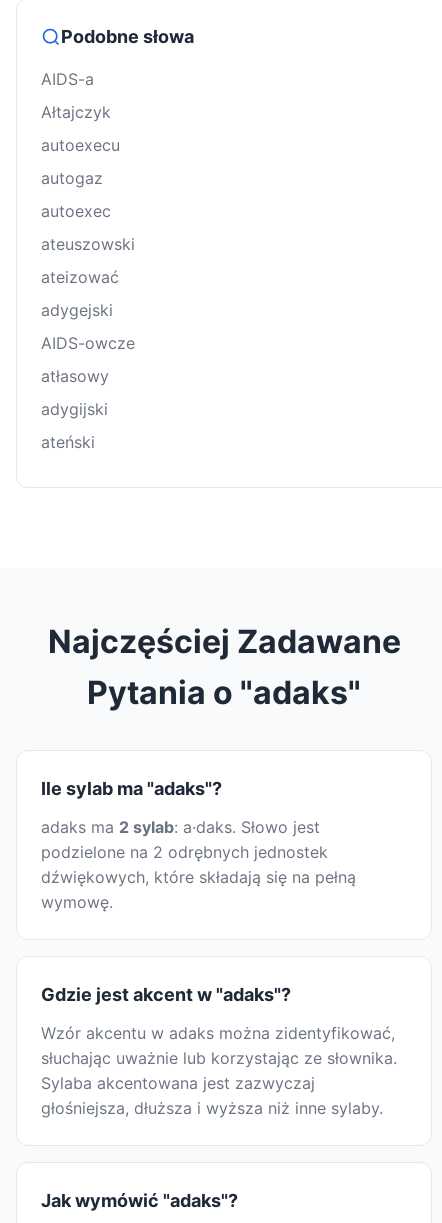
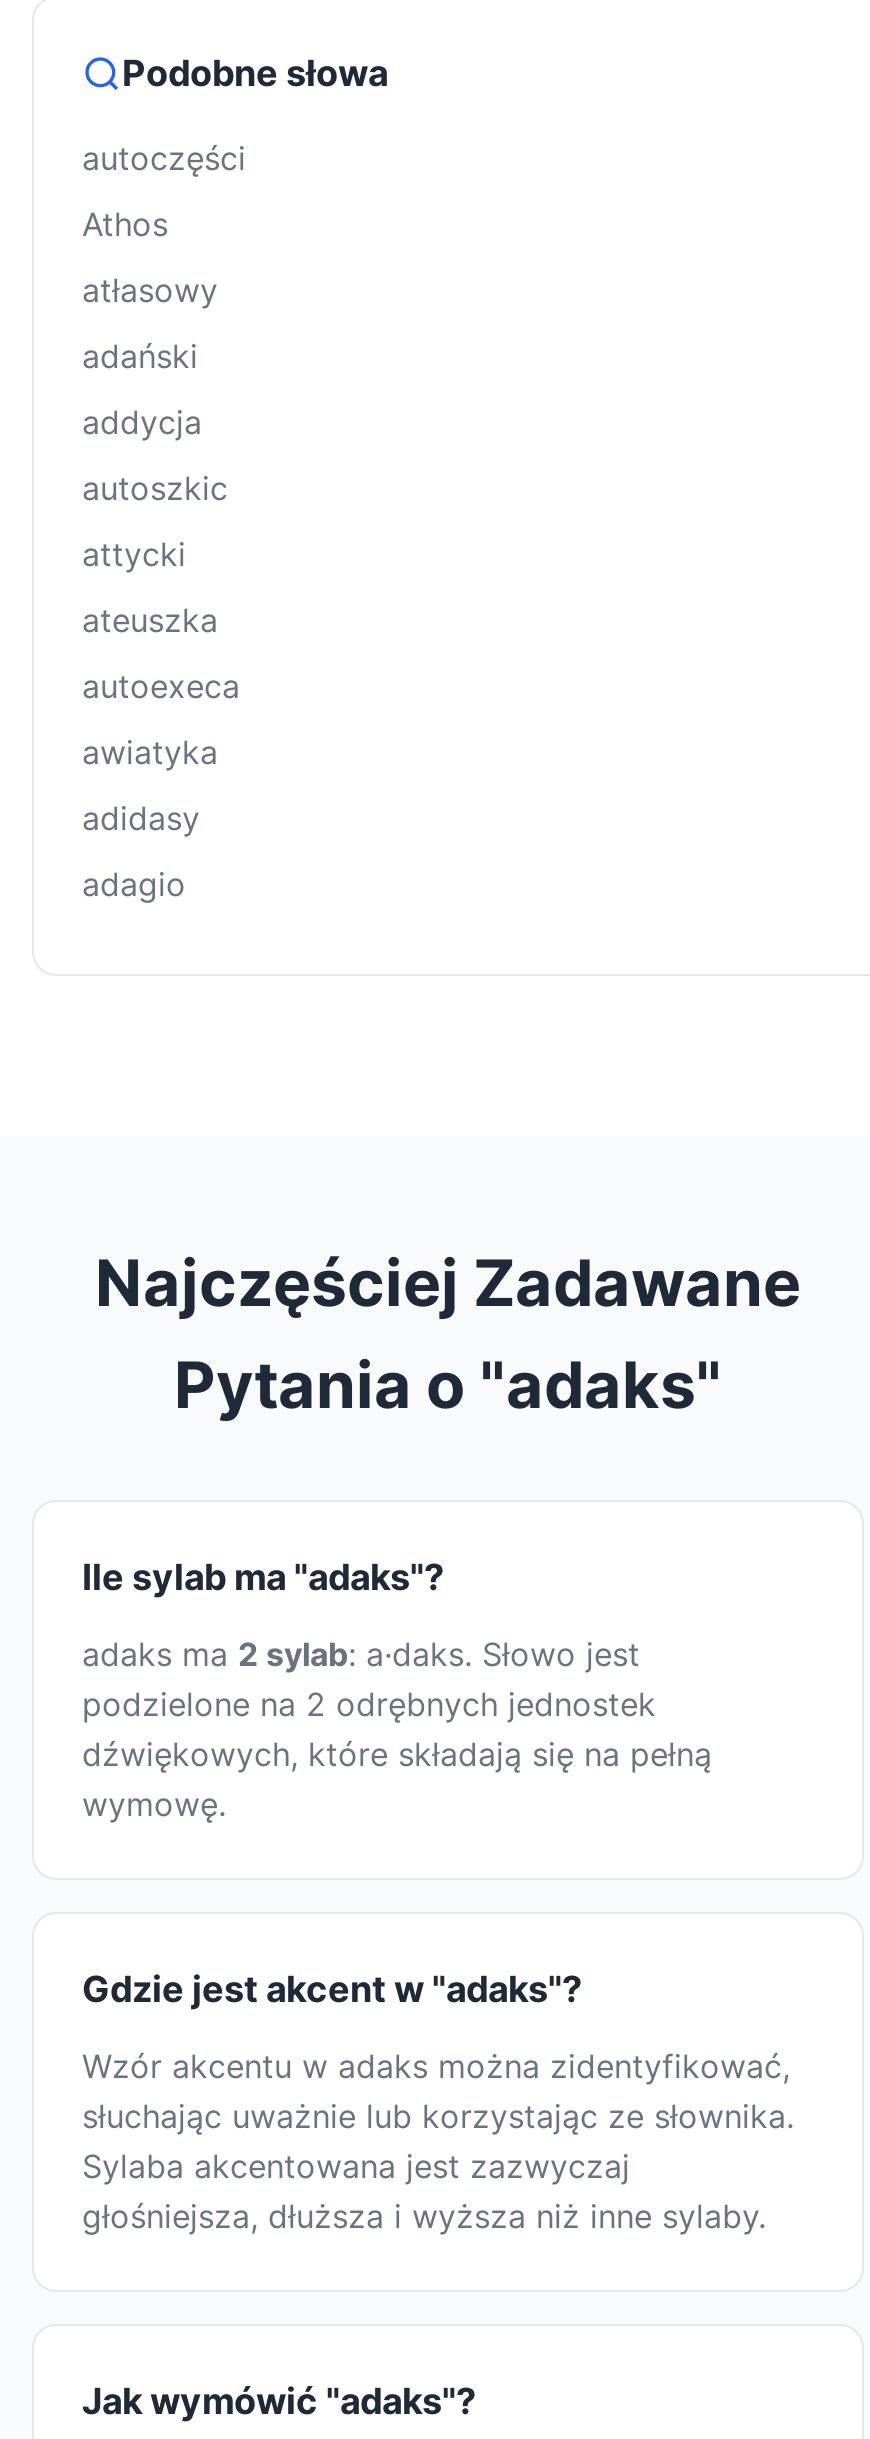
- AIDS-a
- Ałtajczyk
- autoexecu
- autogaz
- autoexec
- ateuszowski
- ateizować
- adygejski
- AIDS-owcze
+ autoczęści
+ Athos

moved up: atłasowy

- adygijski
- ateński
+ adański
+ addycja
+ autoszkic
+ attycki
+ ateuszka
+ autoexeca
+ awiatyka
+ adidasy
+ adagio
